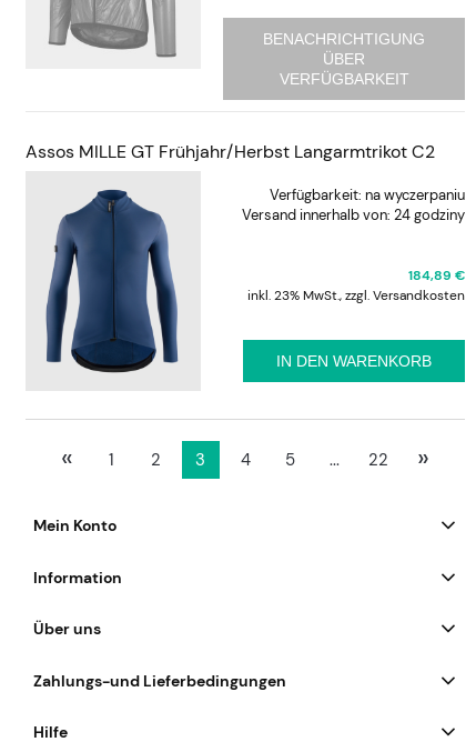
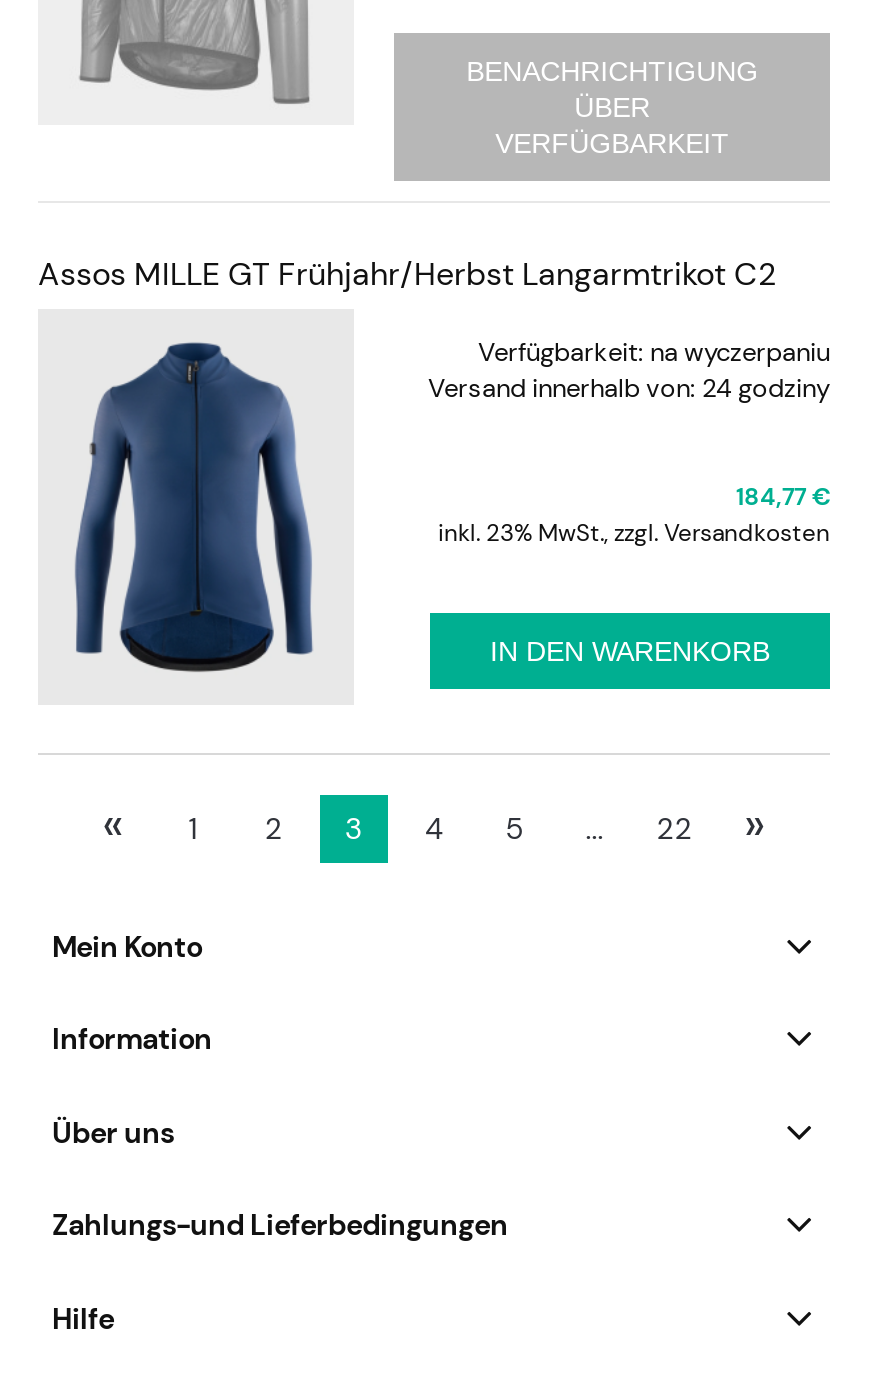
- 184,89 €
+ 184,77 €
